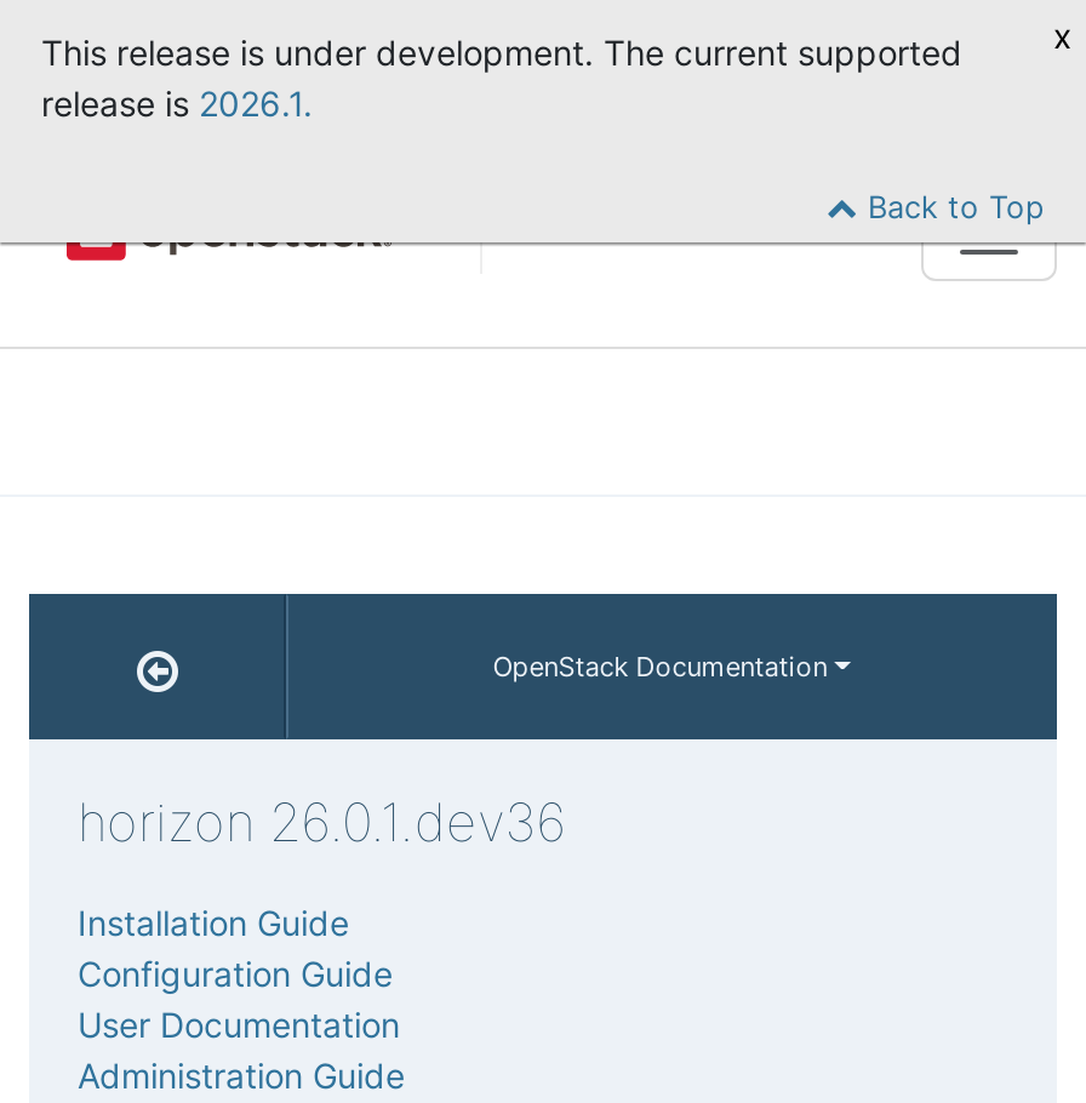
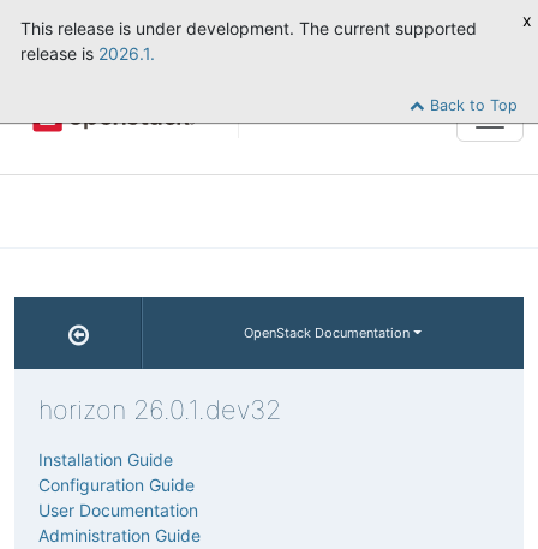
- horizon 26.0.1.dev36
+ horizon 26.0.1.dev32
